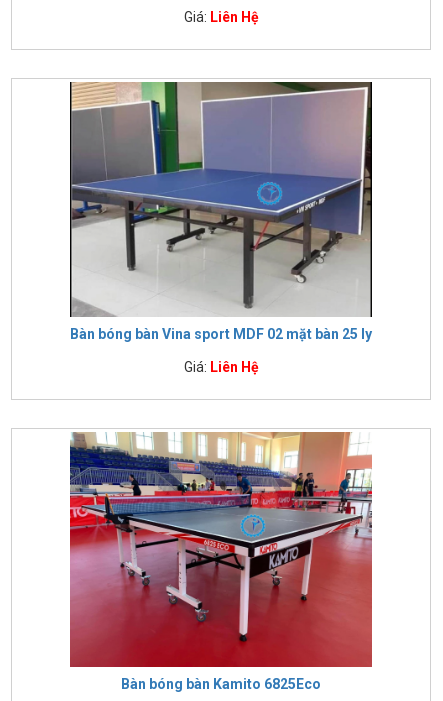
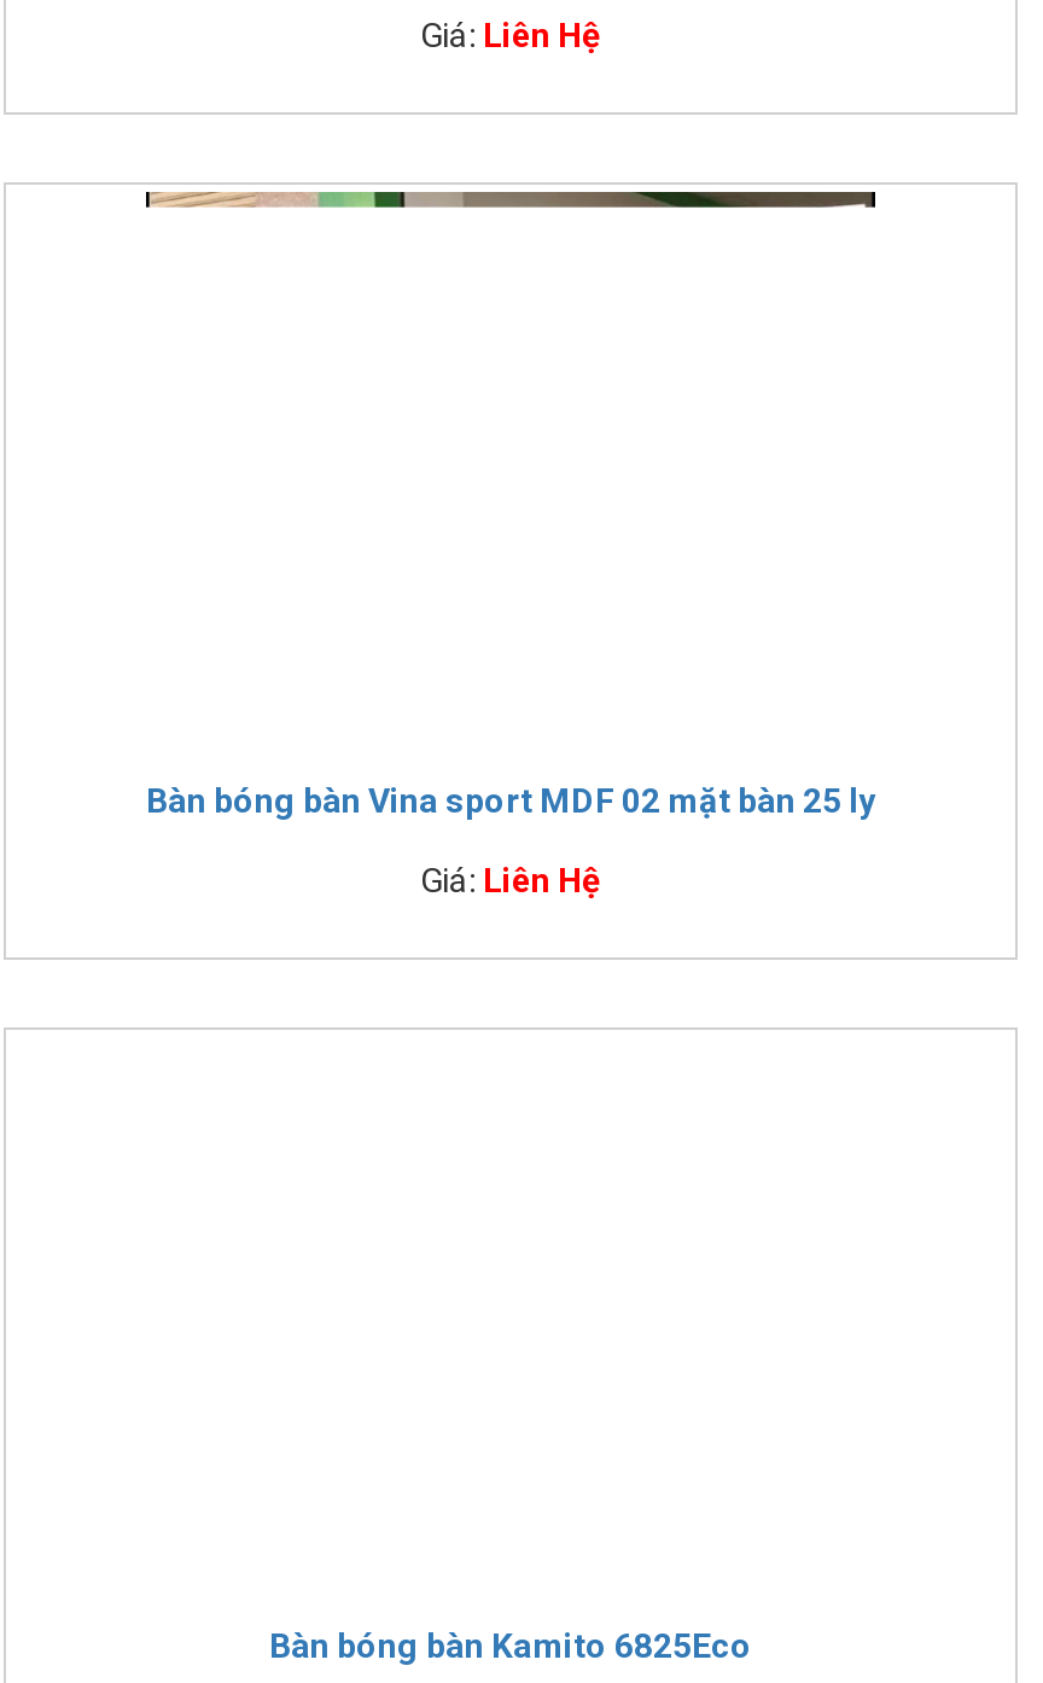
- [image]

- [image]
